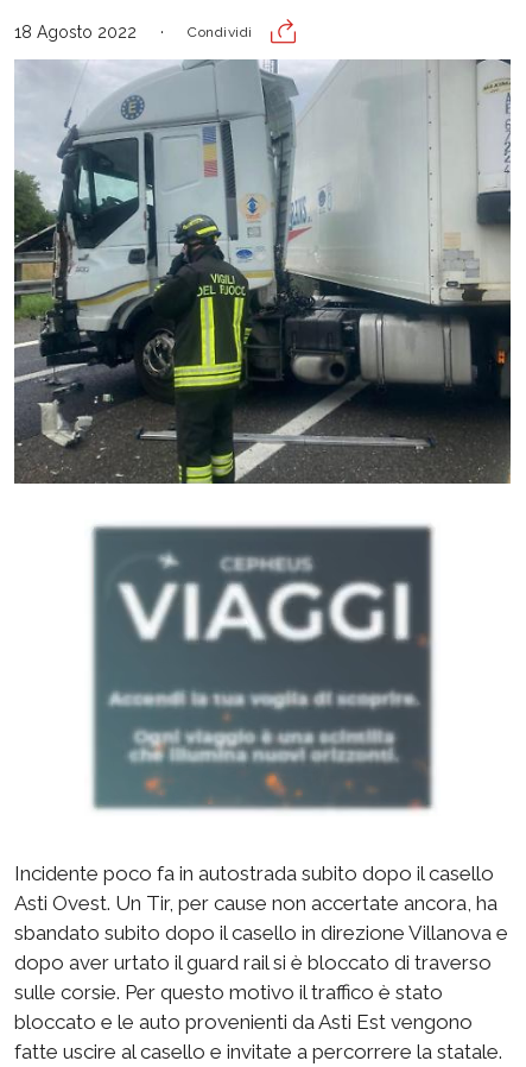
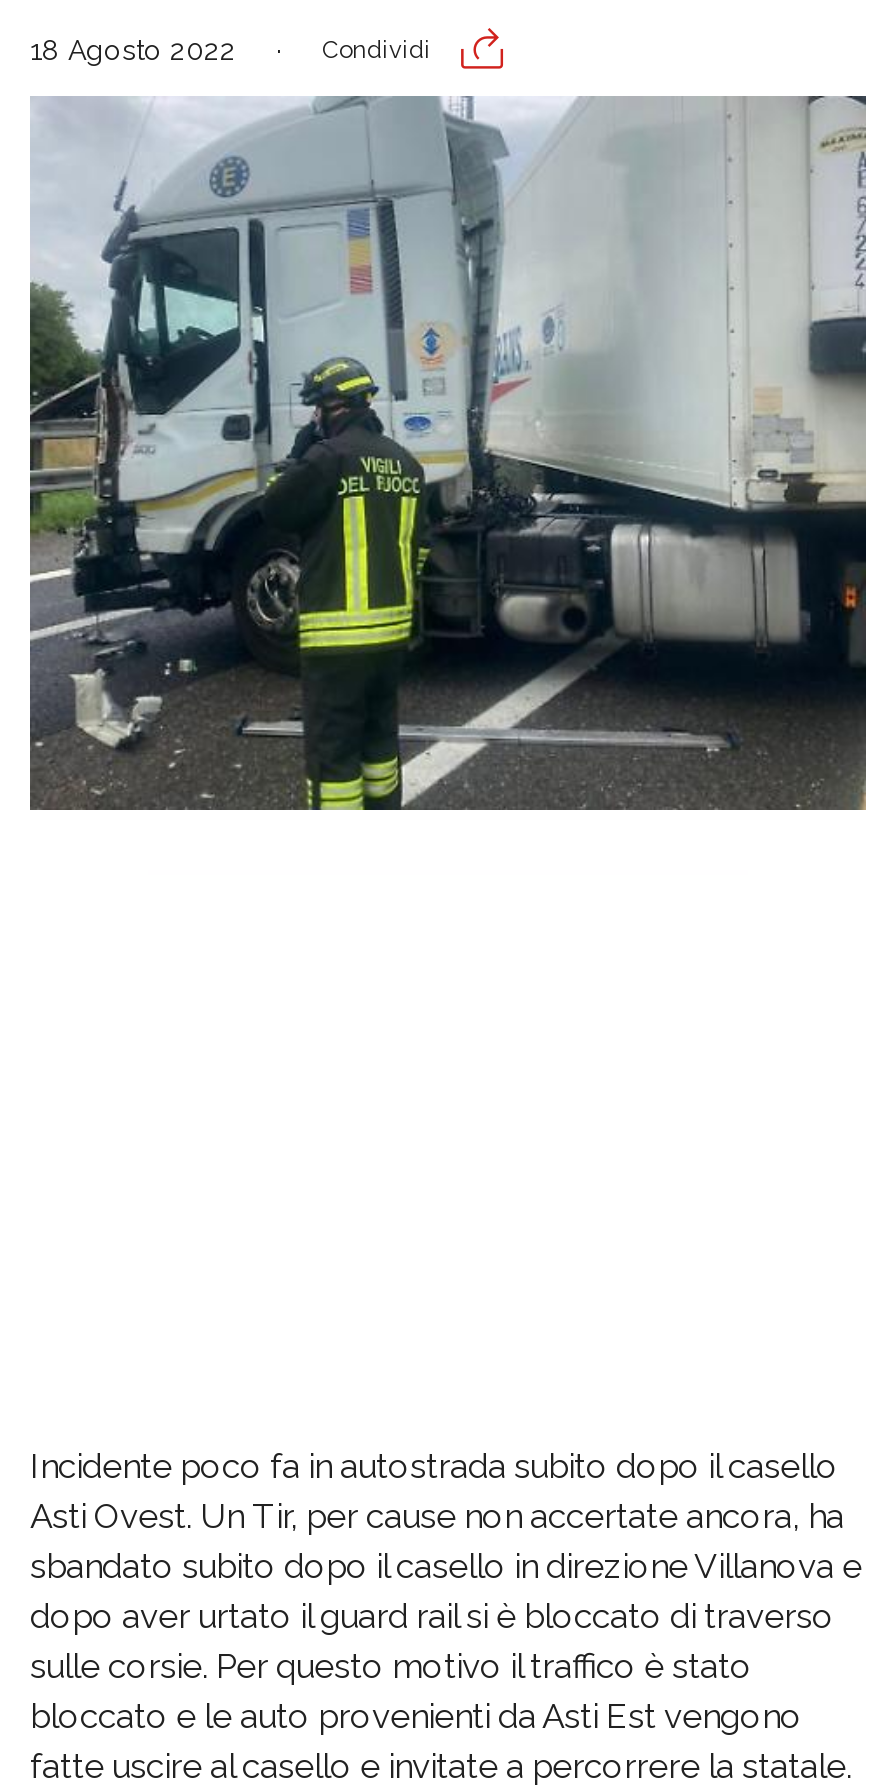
- [image]
